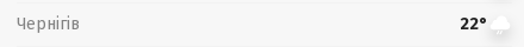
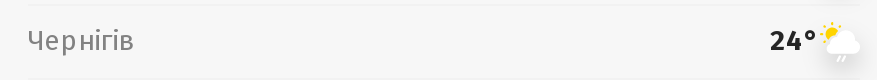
- 22°
+ 24°
